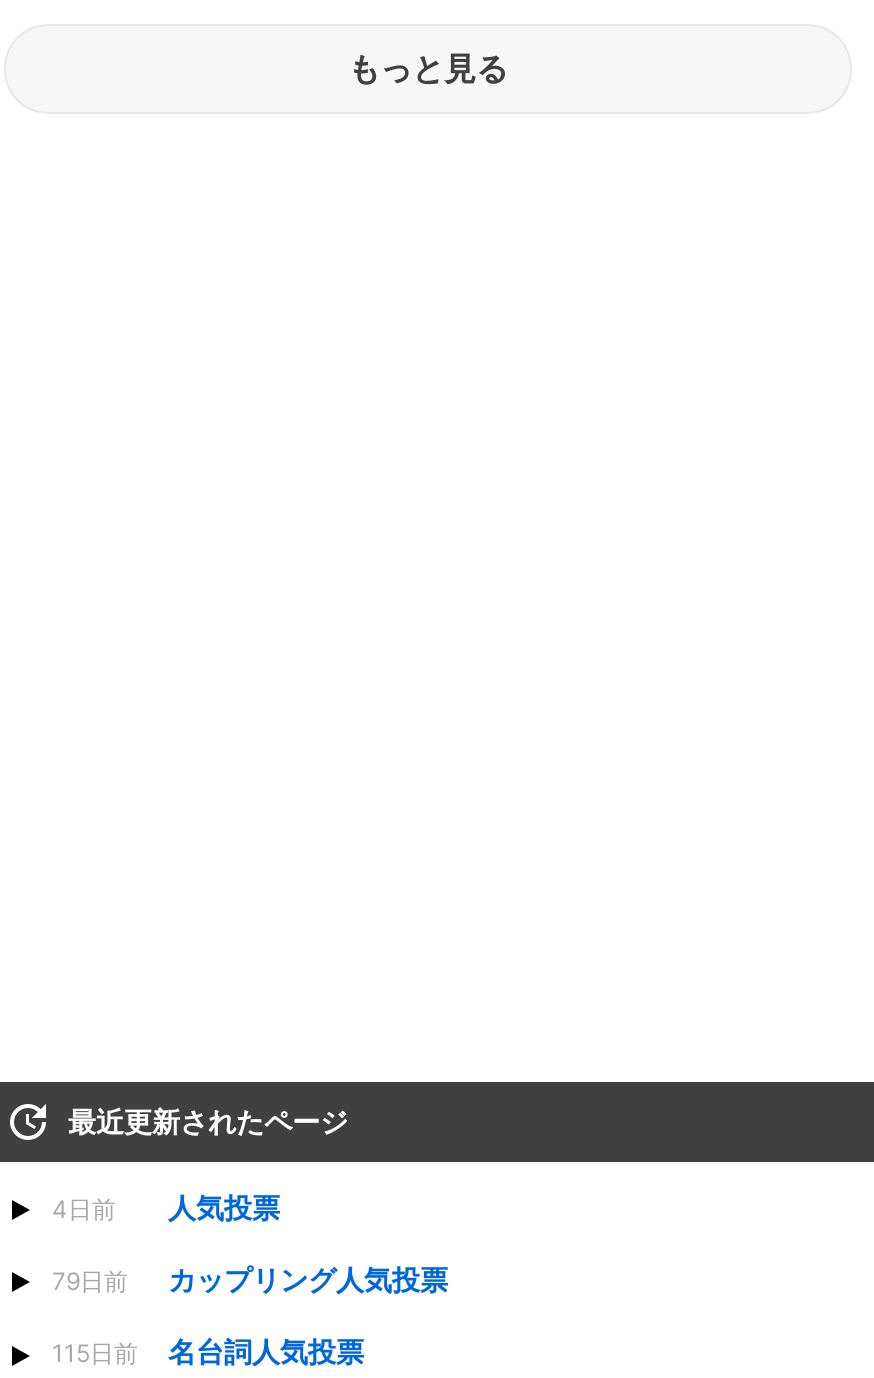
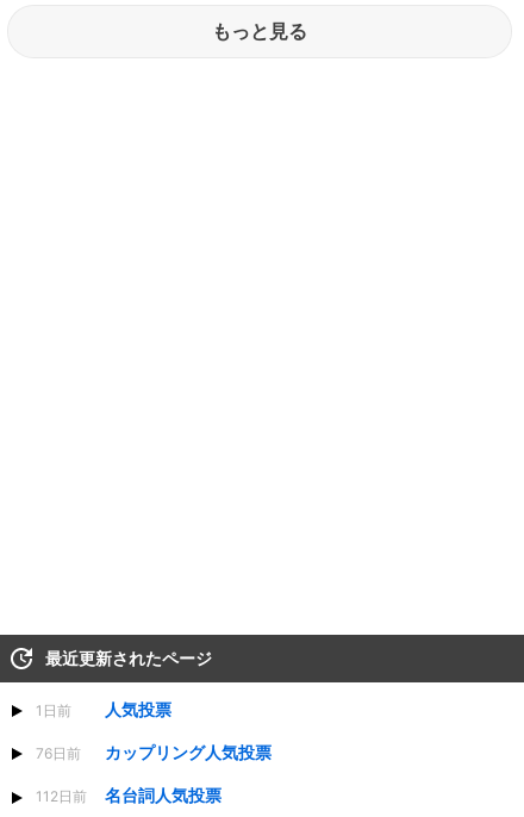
- 4日前 人気投票
+ 1日前 人気投票

- 79日前 カップリング人気投票
+ 76日前 カップリング人気投票

- 115日前 名台詞人気投票
+ 112日前 名台詞人気投票
